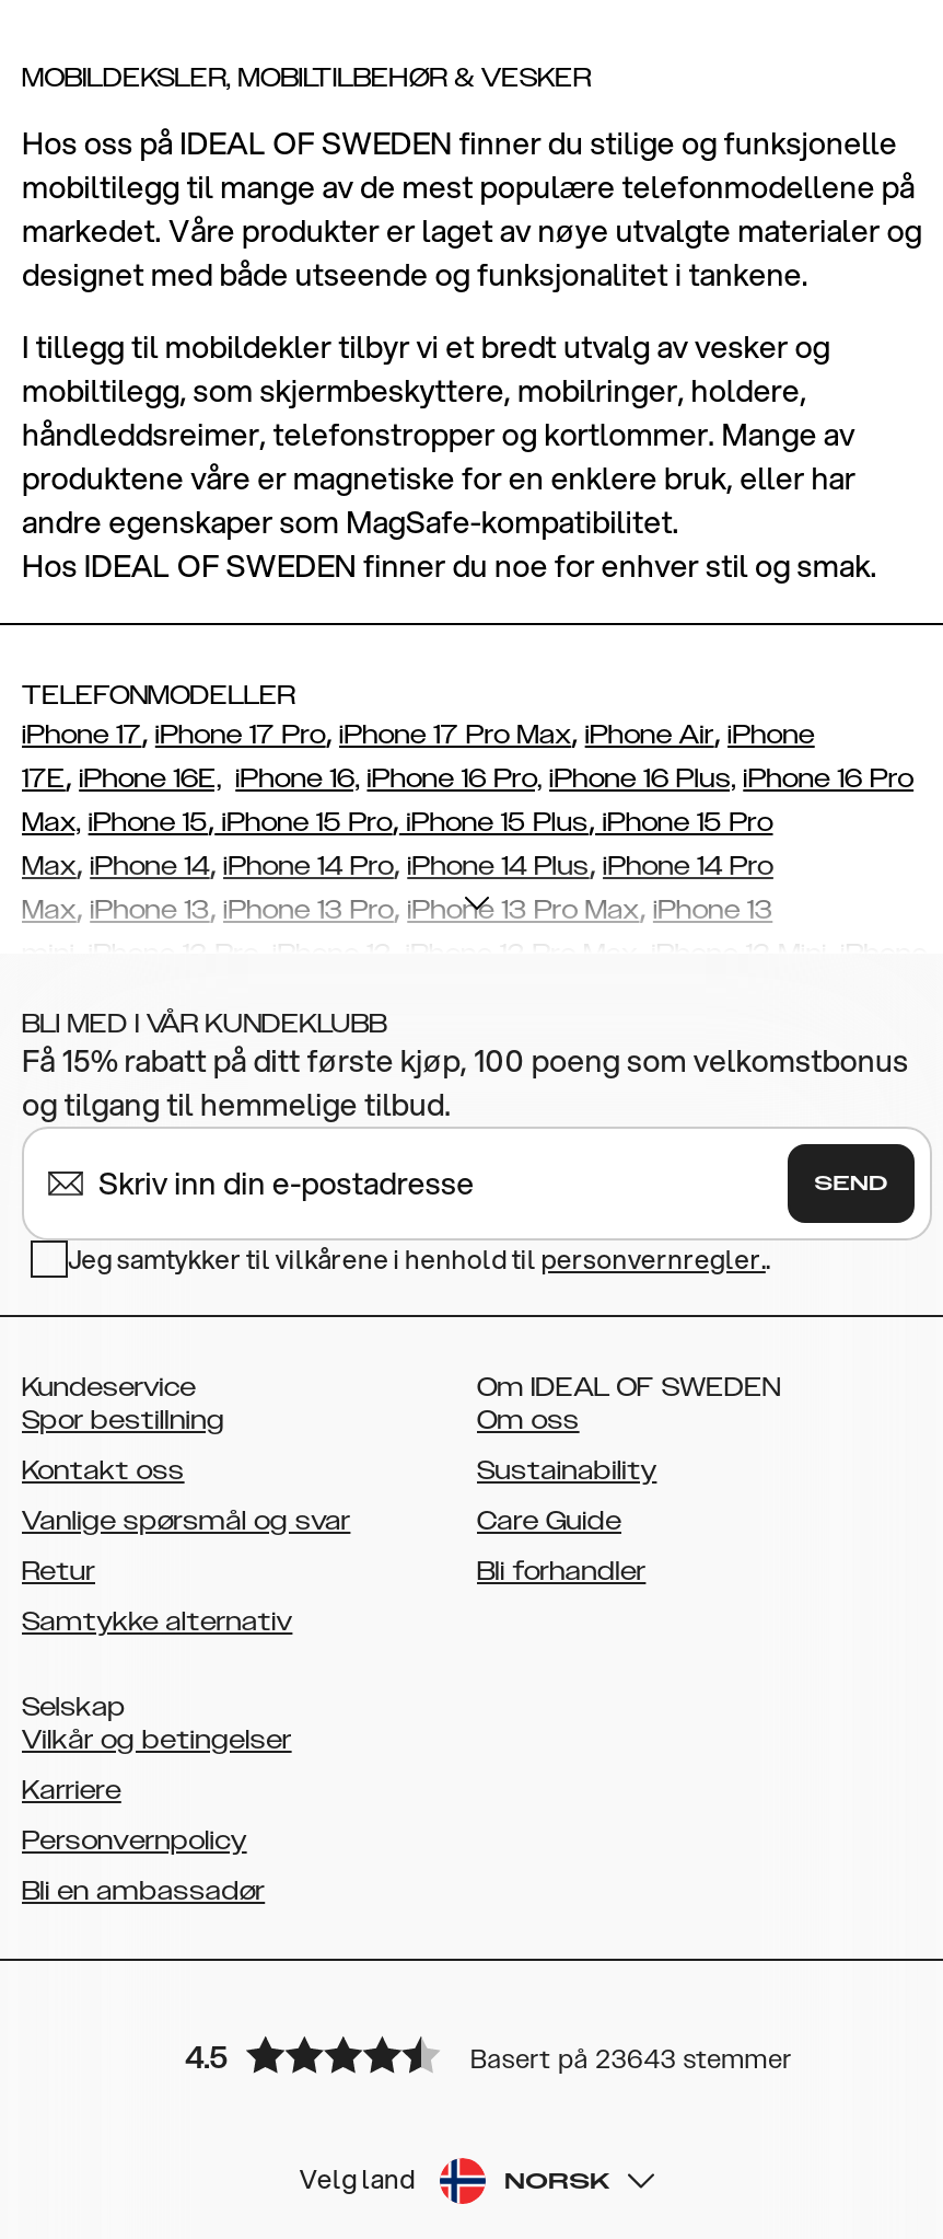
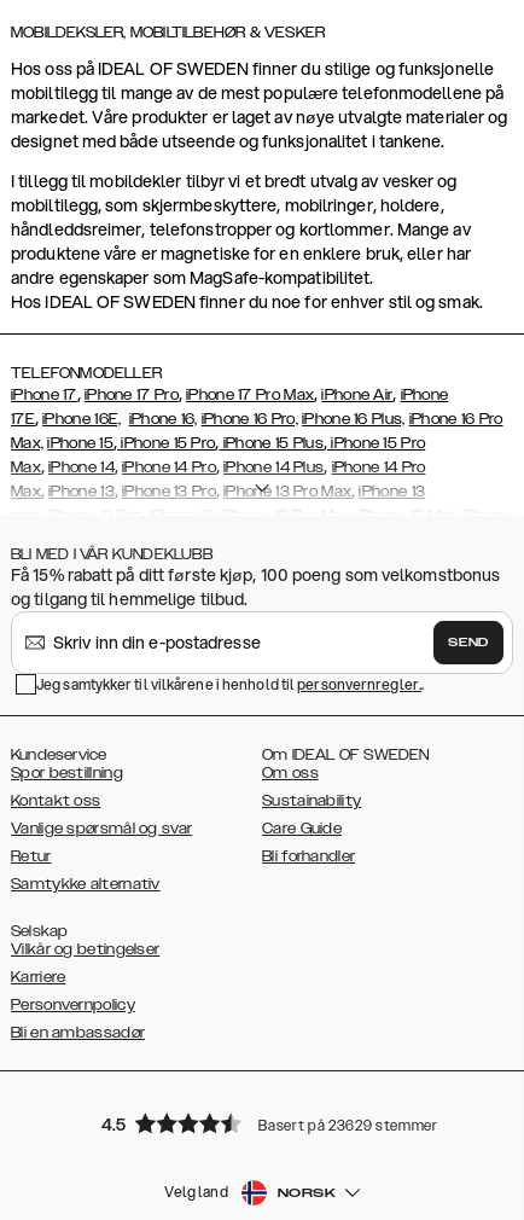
- Basert på 23643 stemmer
+ Basert på 23629 stemmer
